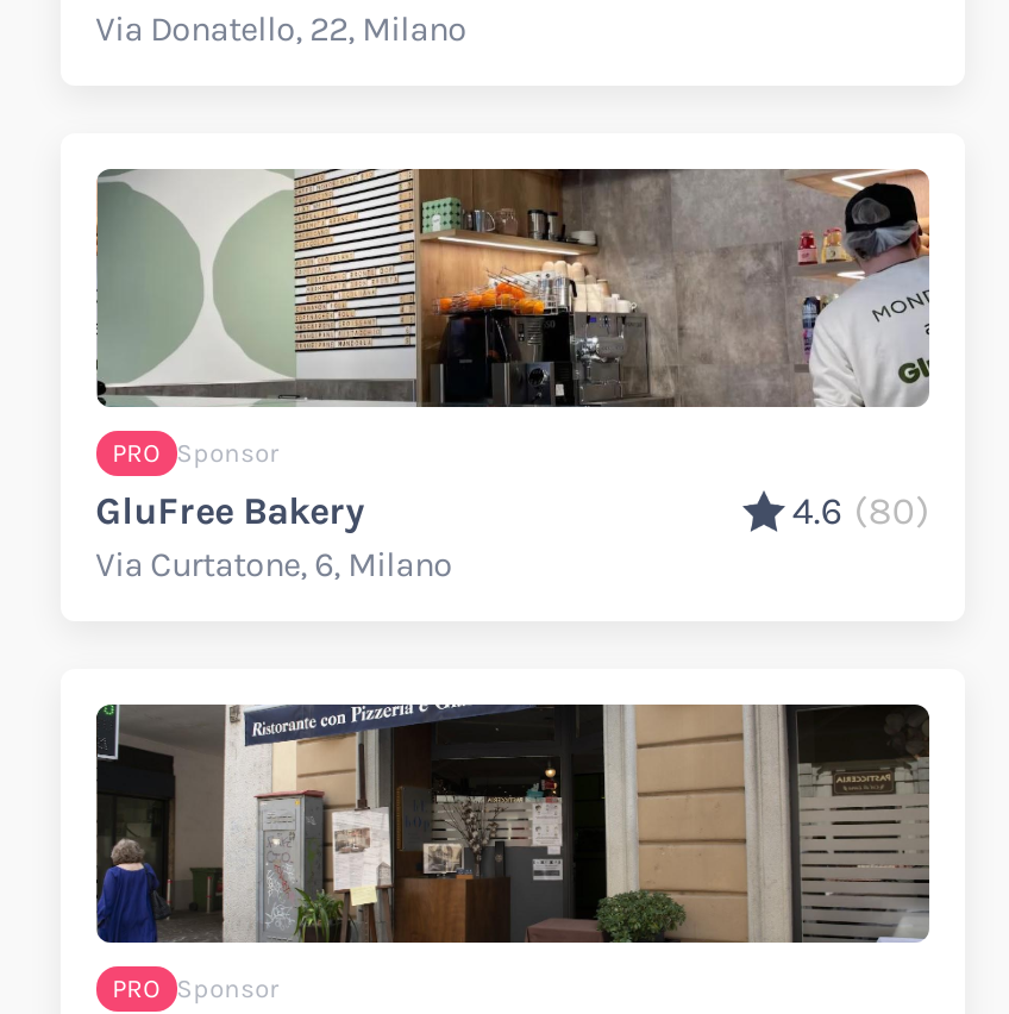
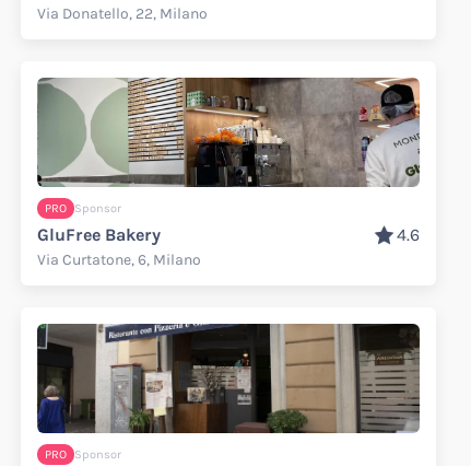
- 4.6 (80)
+ 4.6
